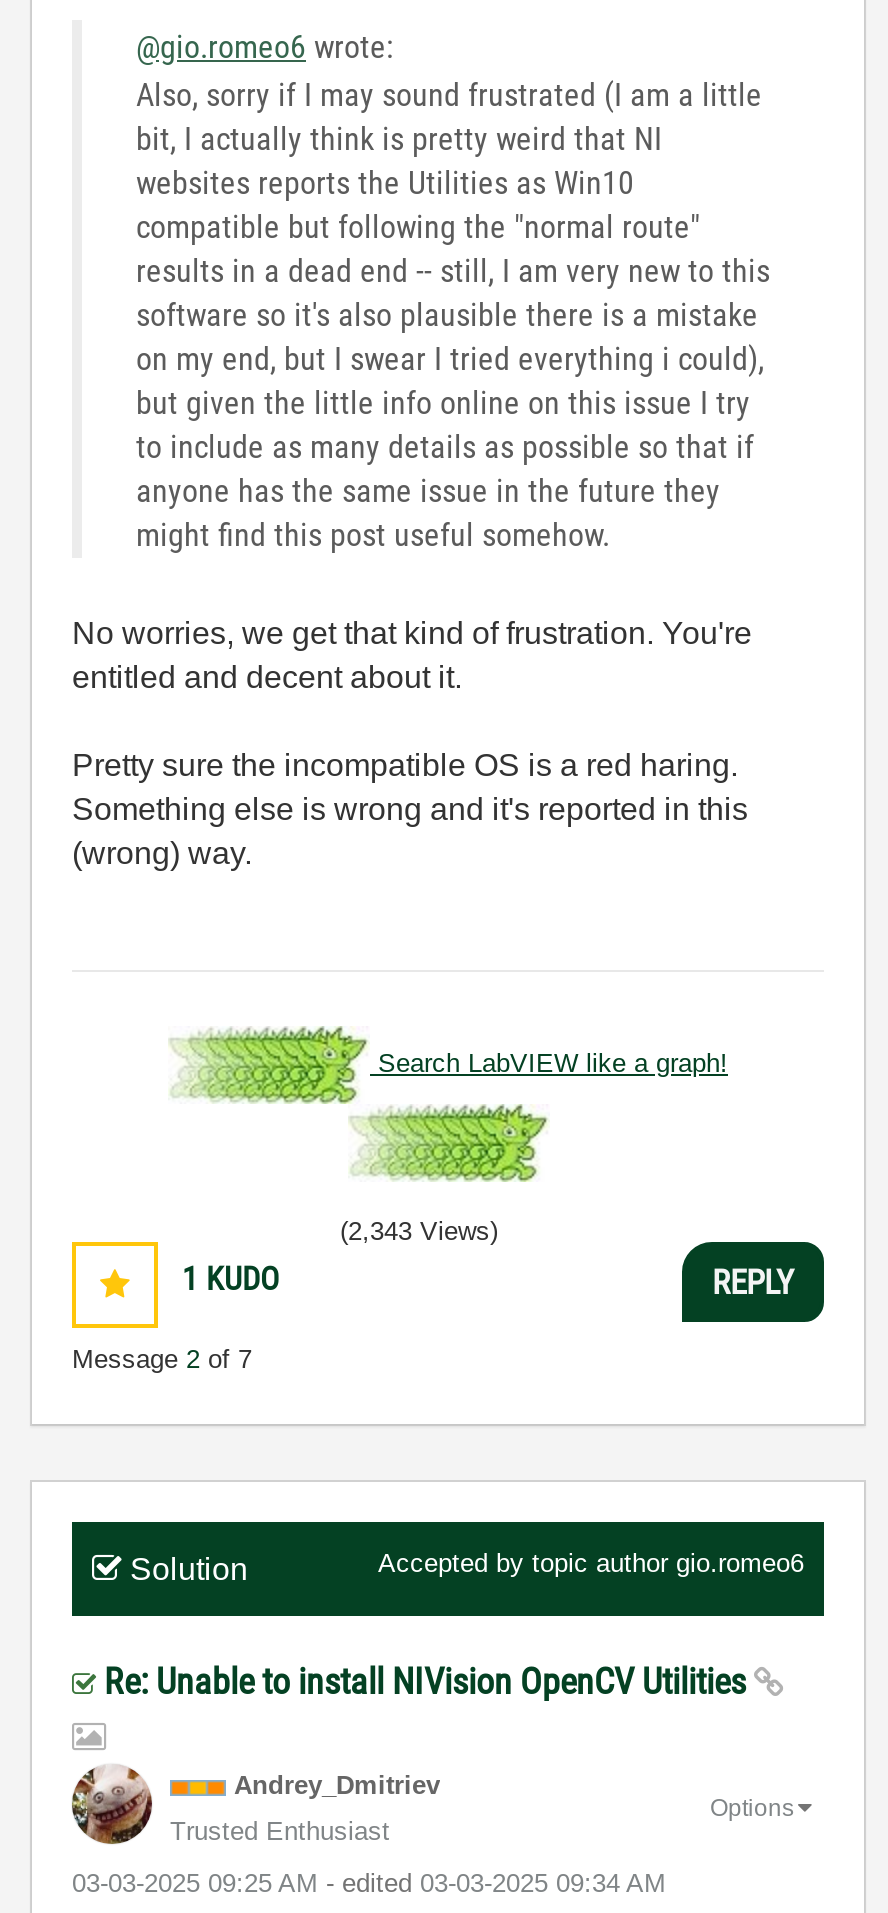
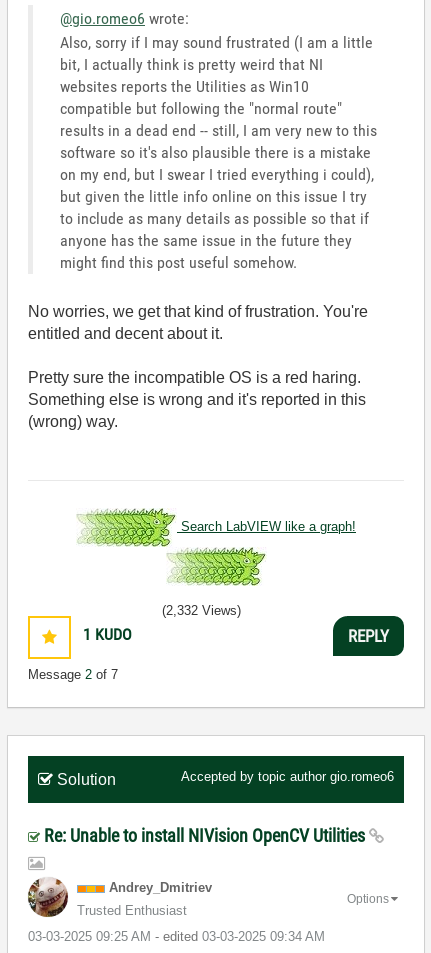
- (2,343 Views)
+ (2,332 Views)
